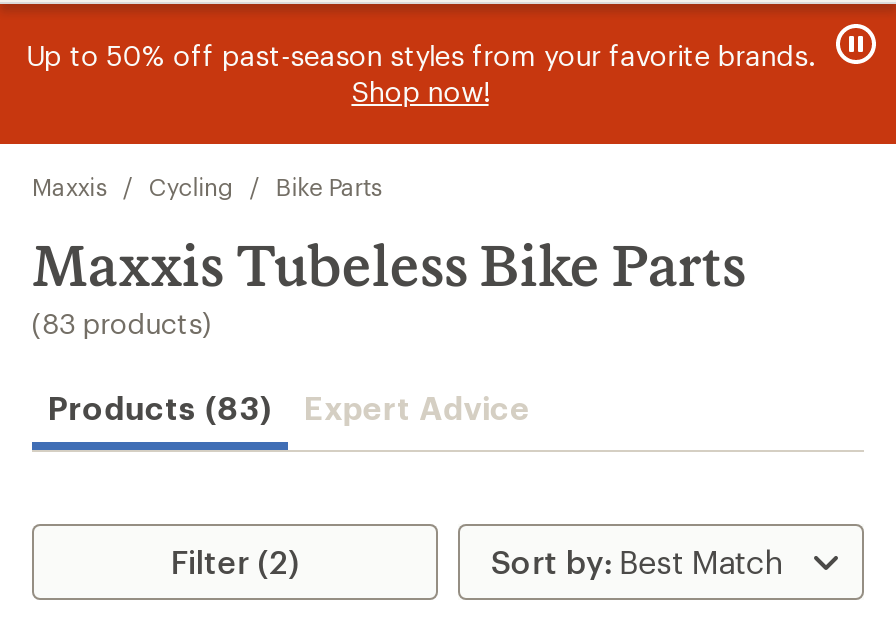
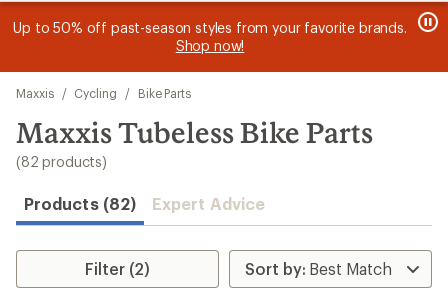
- (83 products)
+ (82 products)

- Products (83) Expert Advice
+ Products (82) Expert Advice
